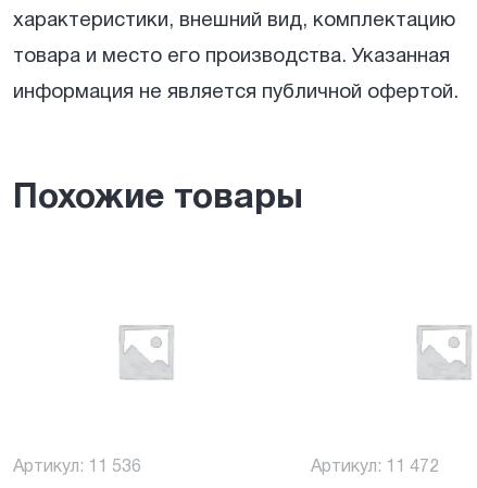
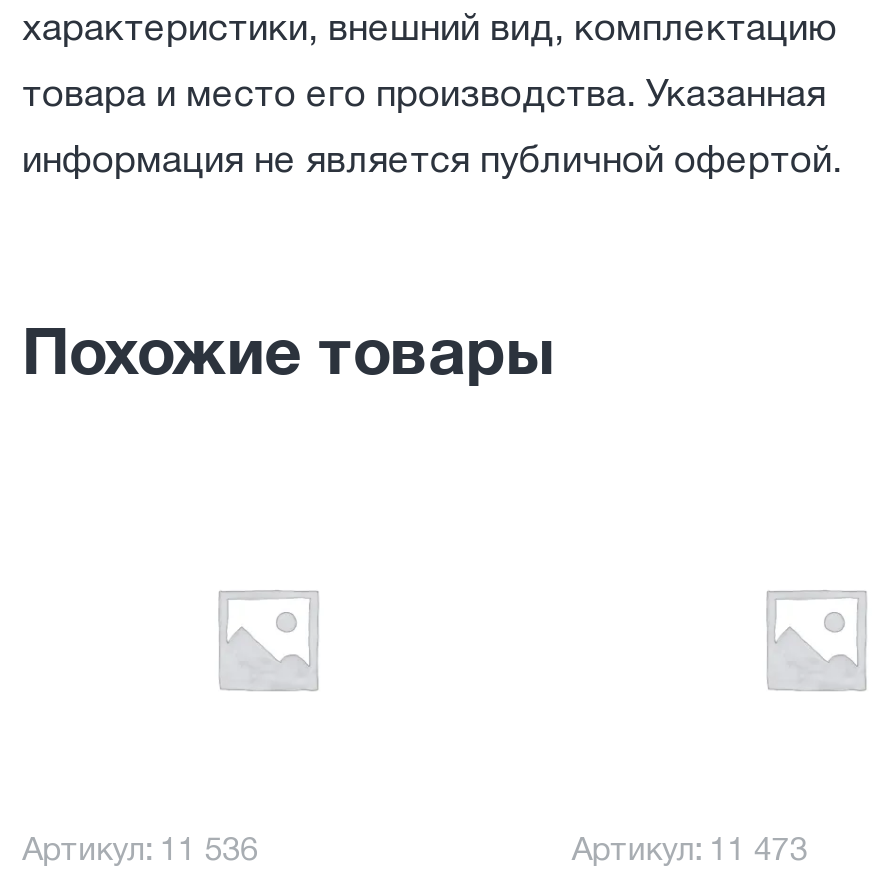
- Артикул: 11 472
+ Артикул: 11 473
